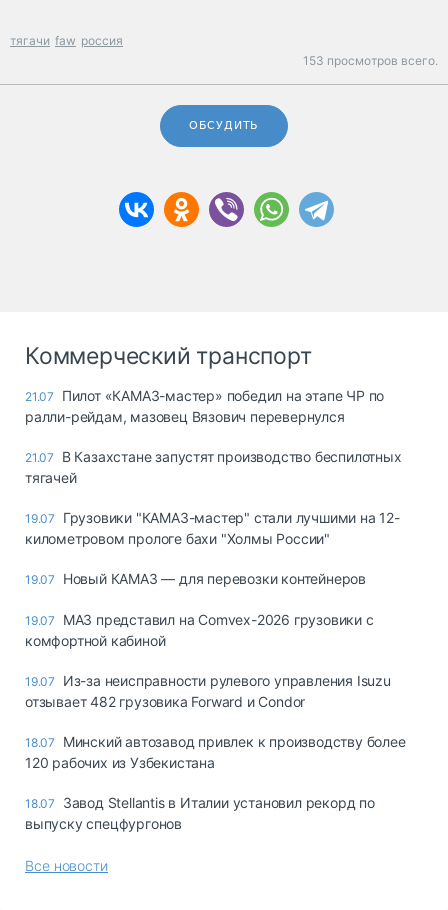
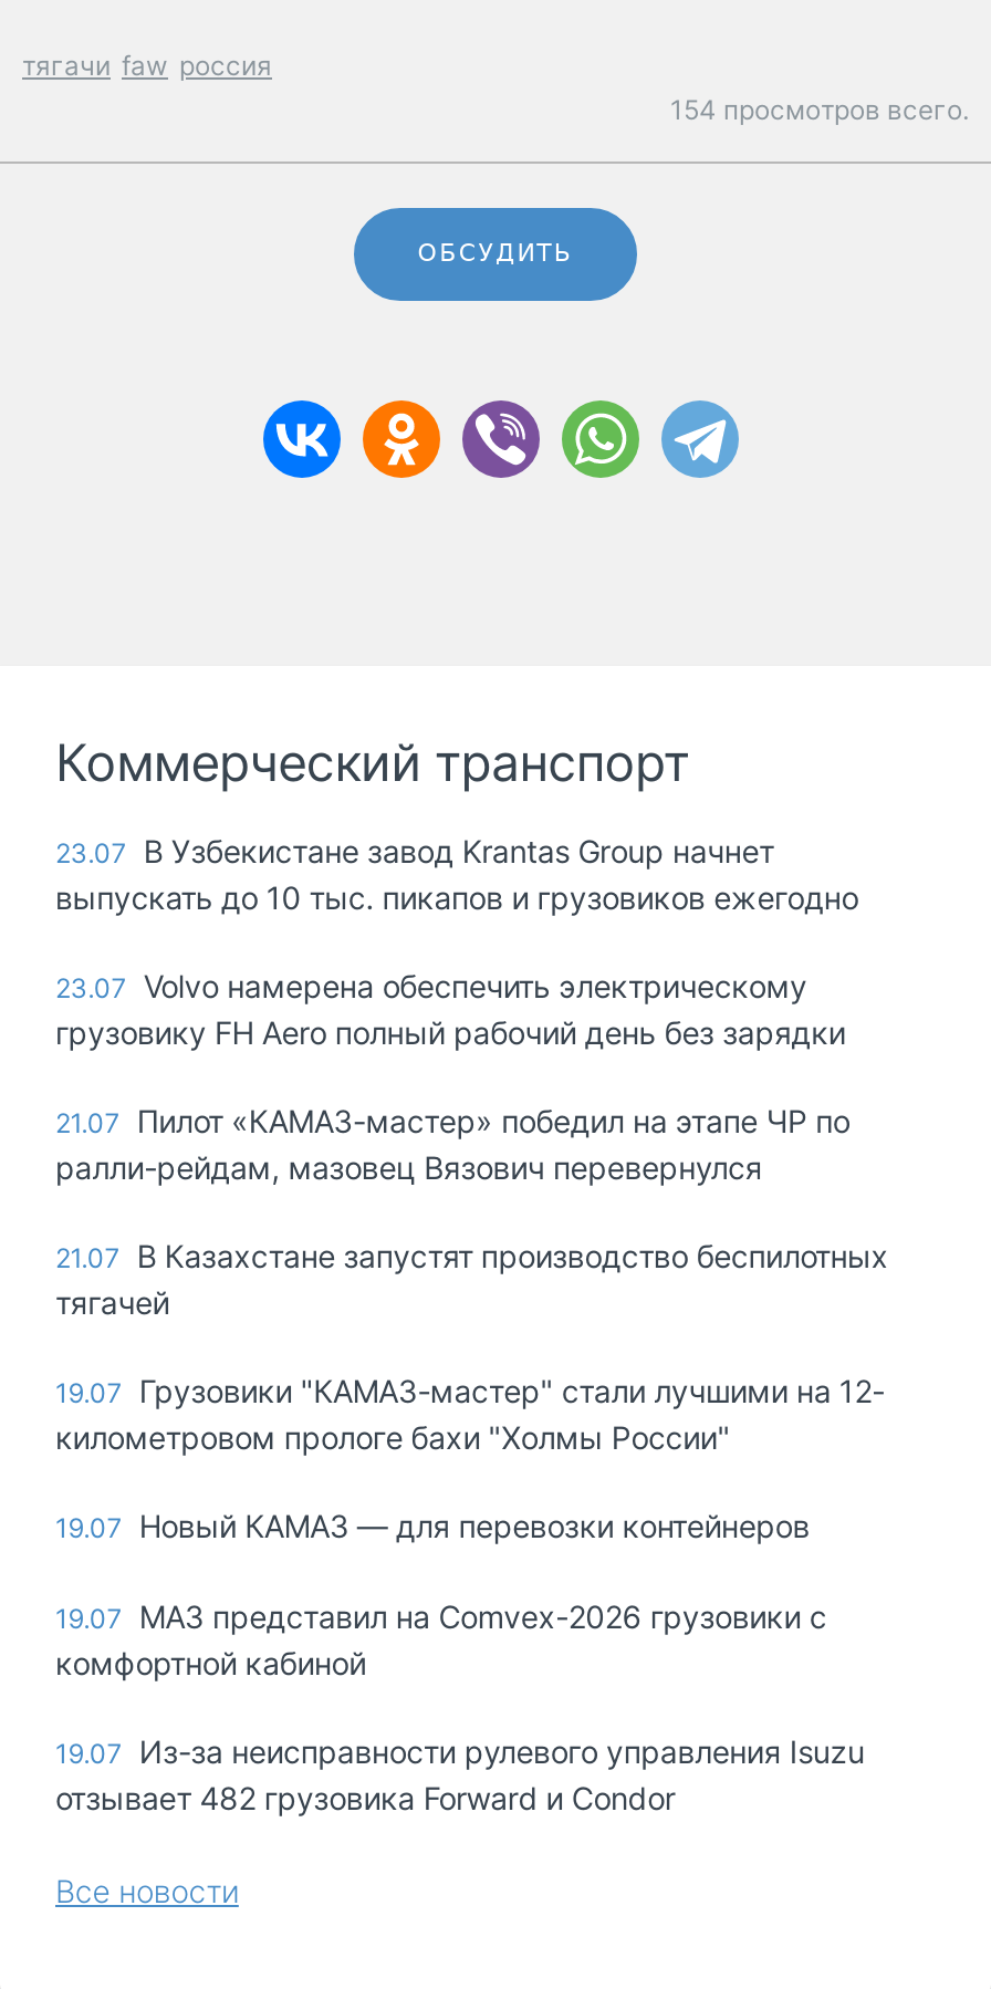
- 153 просмотров всего.
+ 154 просмотров всего.

+ 23.07 В Узбекистане завод Krantas Group начнет
+ выпускать до 10 тыс. пикапов и грузовиков ежегодно
+ 23.07 Volvo намерена обеспечить электрическому
+ грузовику FH Aero полный рабочий день без зарядки

moved down: 21.07 Пилот «КАМАЗ-мастер» победил на этапе ЧР по | ралли-рейдам, мазовец Вязович перевернулся | 21.07 В Казахстане запустят производство беспилотных | ... | 19.07 Из-за неисправности рулевого управления Isuzu | отзывает 482 грузовика Forward и Condor

- 18.07 Минский автозавод привлек к производству более
- 120 рабочих из Узбекистана
- 18.07 Завод Stellantis в Италии установил рекорд по
- выпуску спецфургонов
